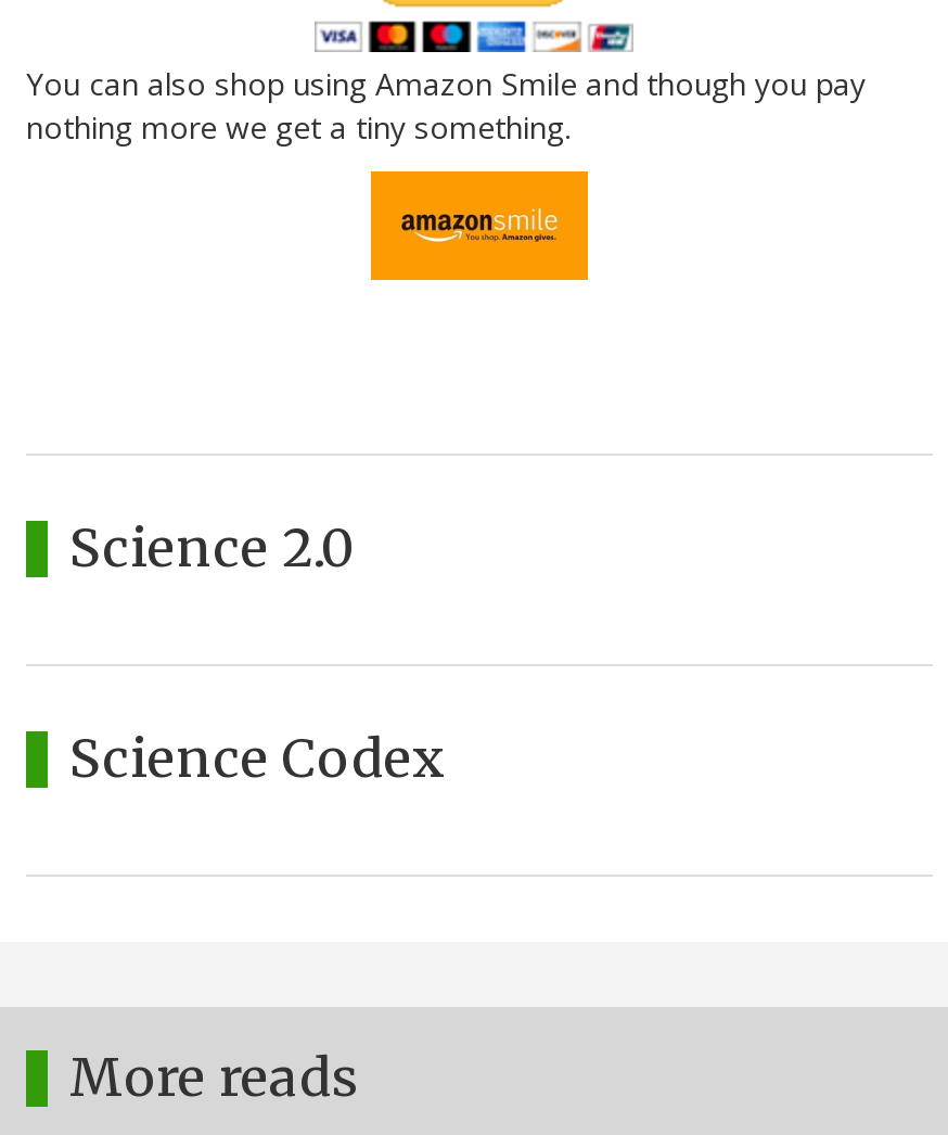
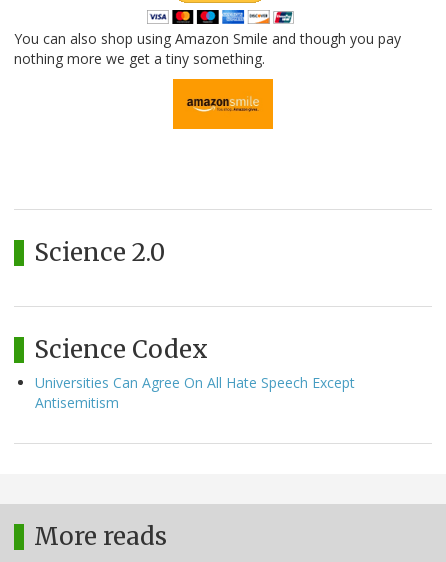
+ Universities Can Agree On All Hate Speech Except
+ Antisemitism
